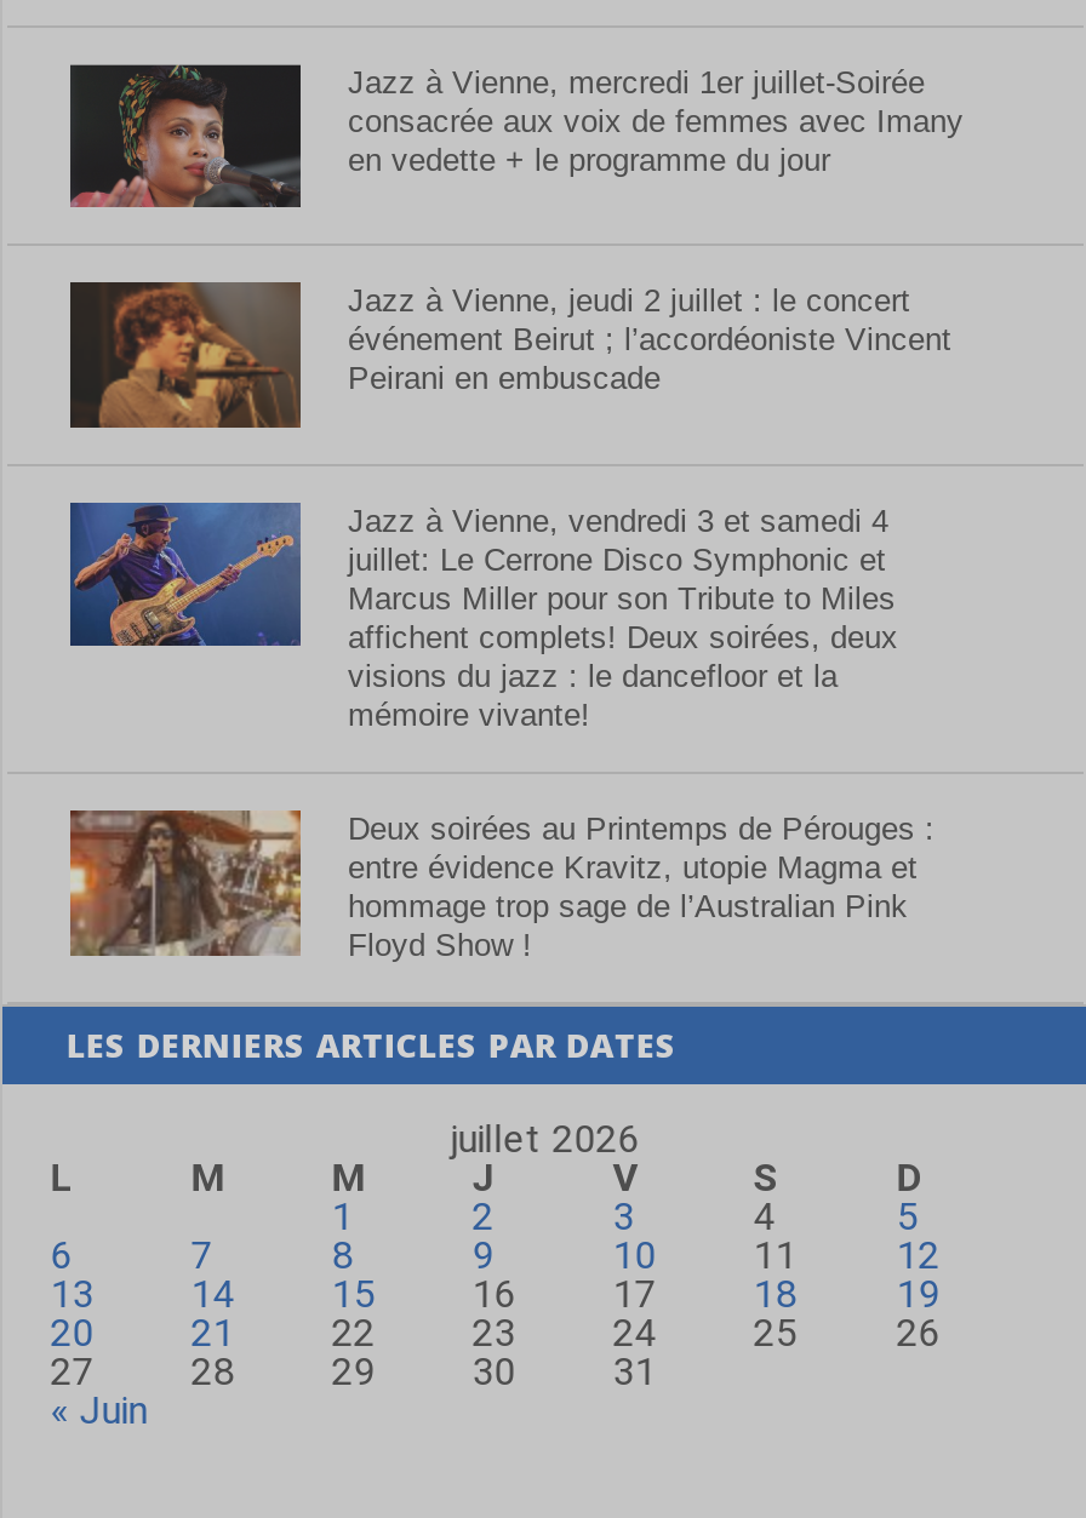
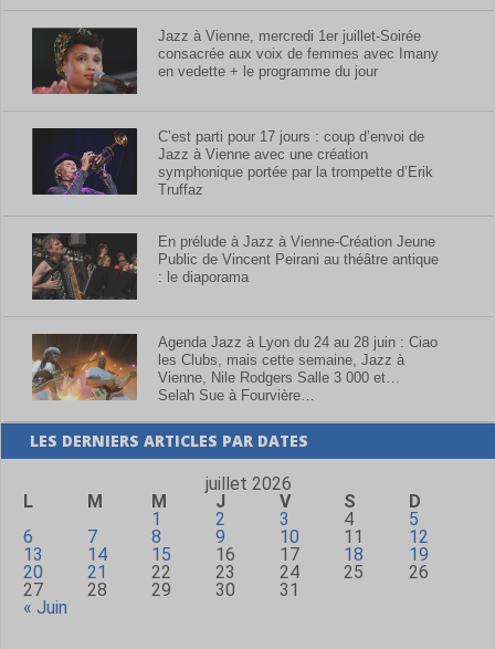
- [image]
- Jazz à Vienne, jeudi 2 juillet : le concert
- événement Beirut ; l’accordéoniste Vincent
- Peirani en embuscade
+ [image]
+ C’est parti pour 17 jours : coup d’envoi de
+ Jazz à Vienne avec une création
+ symphonique portée par la trompette d’Erik
+ Truffaz

- [image]
- Jazz à Vienne, vendredi 3 et samedi 4
- juillet: Le Cerrone Disco Symphonic et
- Marcus Miller pour son Tribute to Miles
- affichent complets! Deux soirées, deux
- visions du jazz : le dancefloor et la
- mémoire vivante!
+ [image]
+ En prélude à Jazz à Vienne-Création Jeune
+ Public de Vincent Peirani au théâtre antique
+ : le diaporama

- [image]
- Deux soirées au Printemps de Pérouges :
- entre évidence Kravitz, utopie Magma et
- hommage trop sage de l’Australian Pink
- Floyd Show !
+ [image]
+ Agenda Jazz à Lyon du 24 au 28 juin : Ciao
+ les Clubs, mais cette semaine, Jazz à
+ Vienne, Nile Rodgers Salle 3 000 et…
+ Selah Sue à Fourvière…
